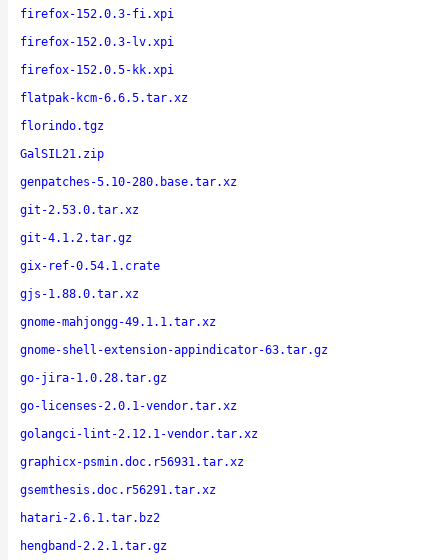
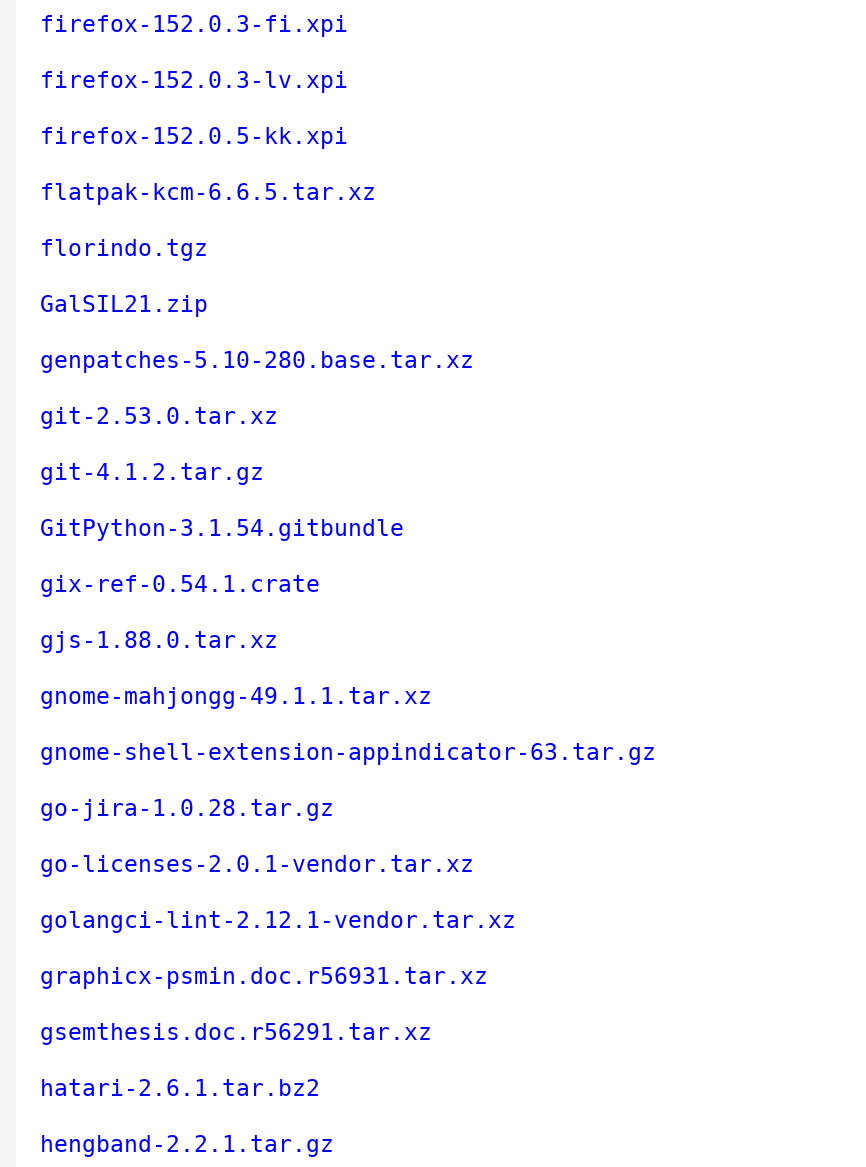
+ GitPython-3.1.54.gitbundle
